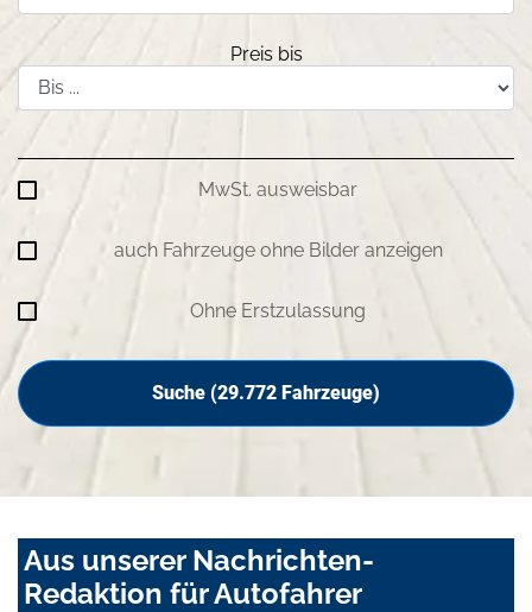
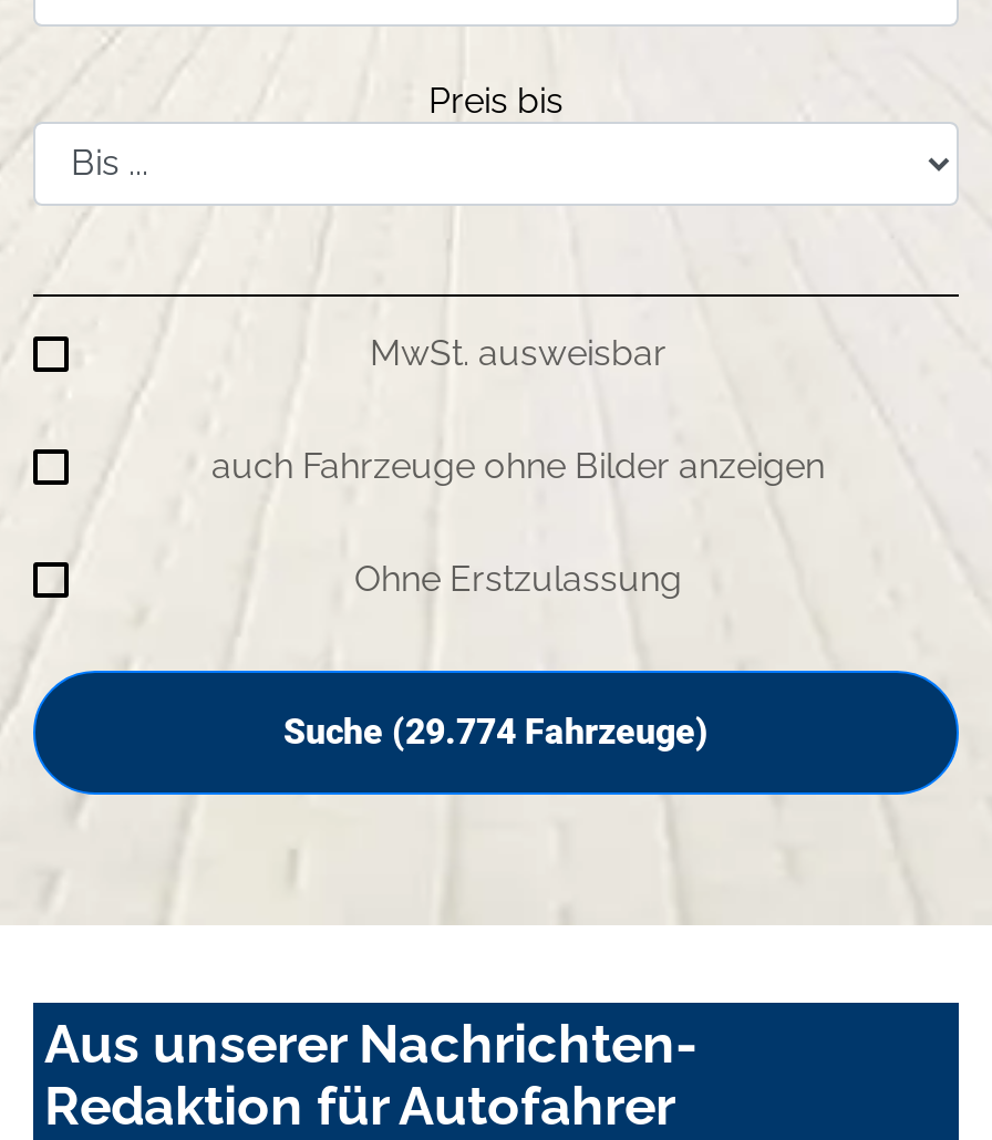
- Suche (29.772 Fahrzeuge)
+ Suche (29.774 Fahrzeuge)
